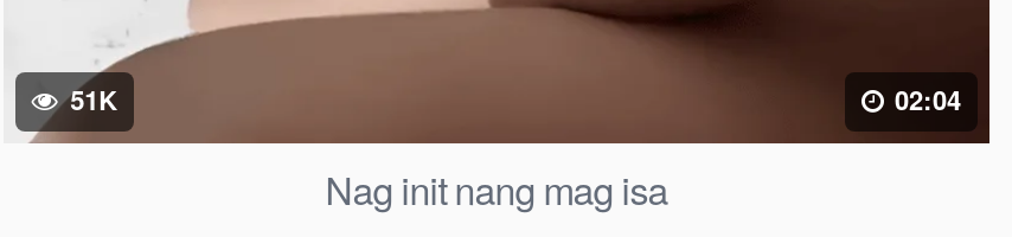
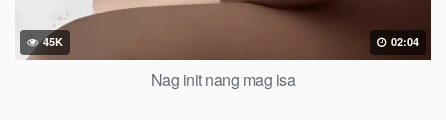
- 51K
+ 45K
